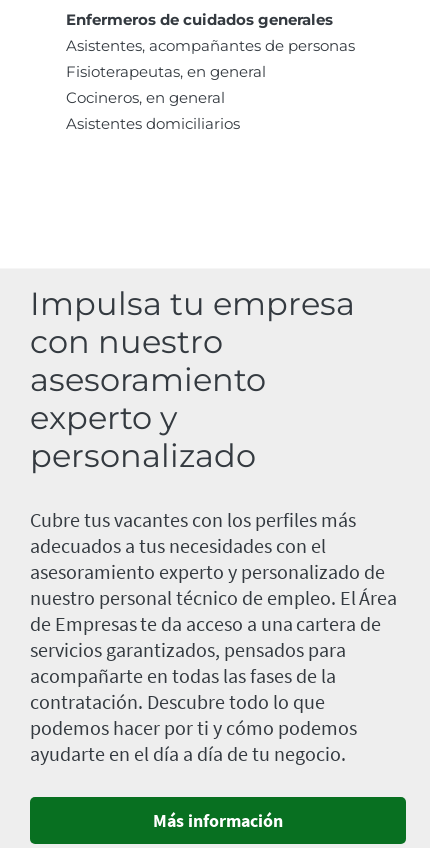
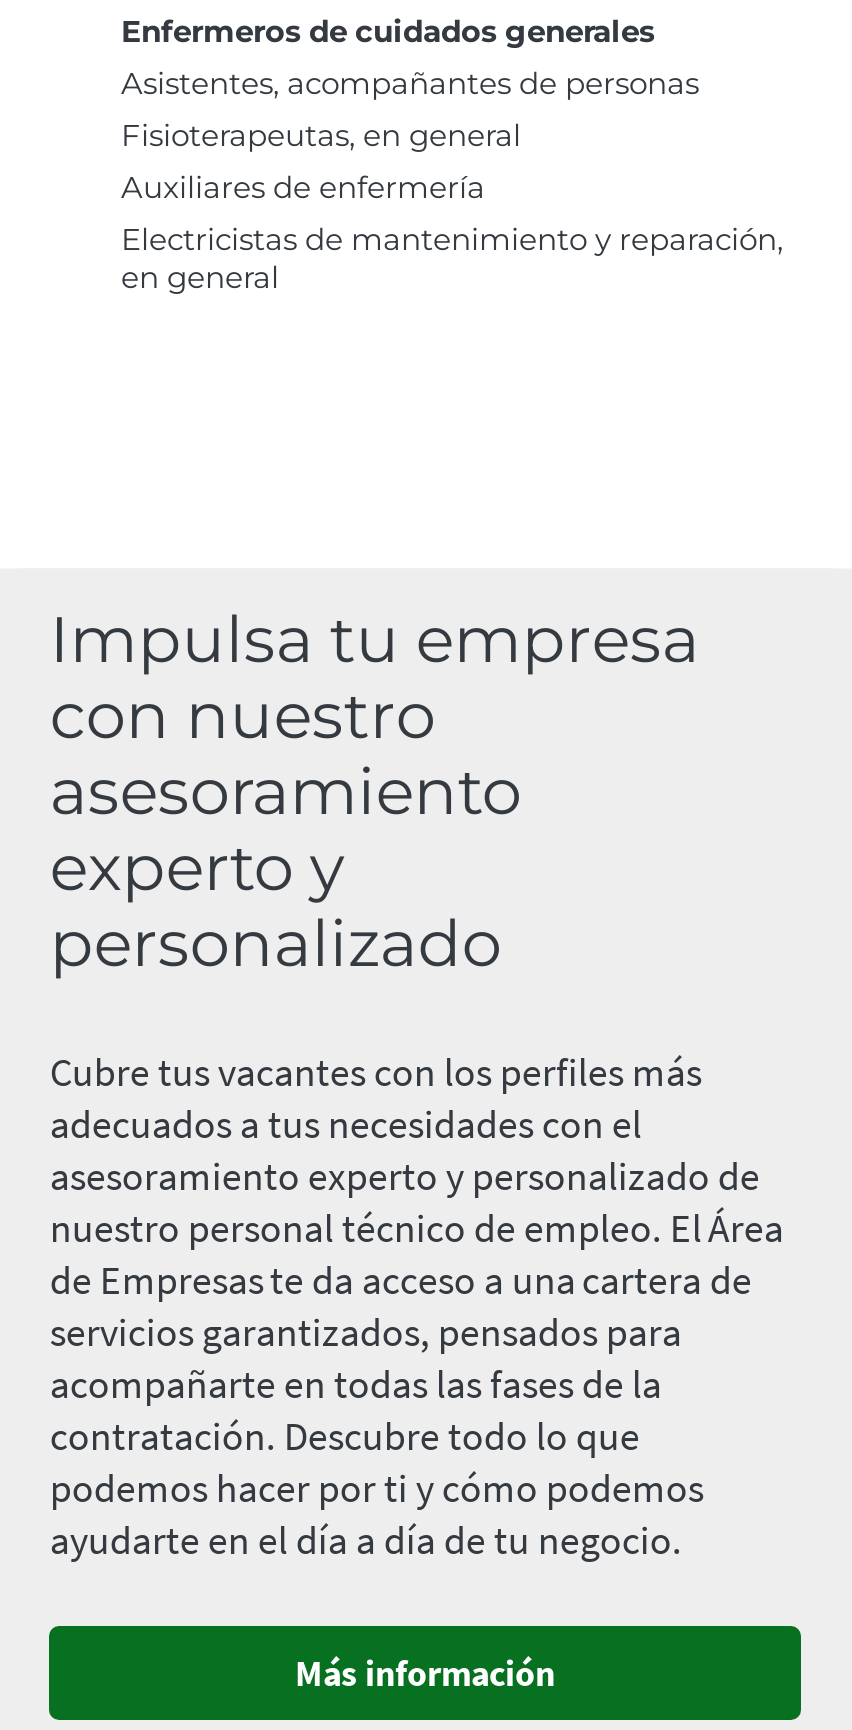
- Cocineros, en general
- Asistentes domiciliarios
+ Auxiliares de enfermería
+ Electricistas de mantenimiento y reparación,
+ en general
